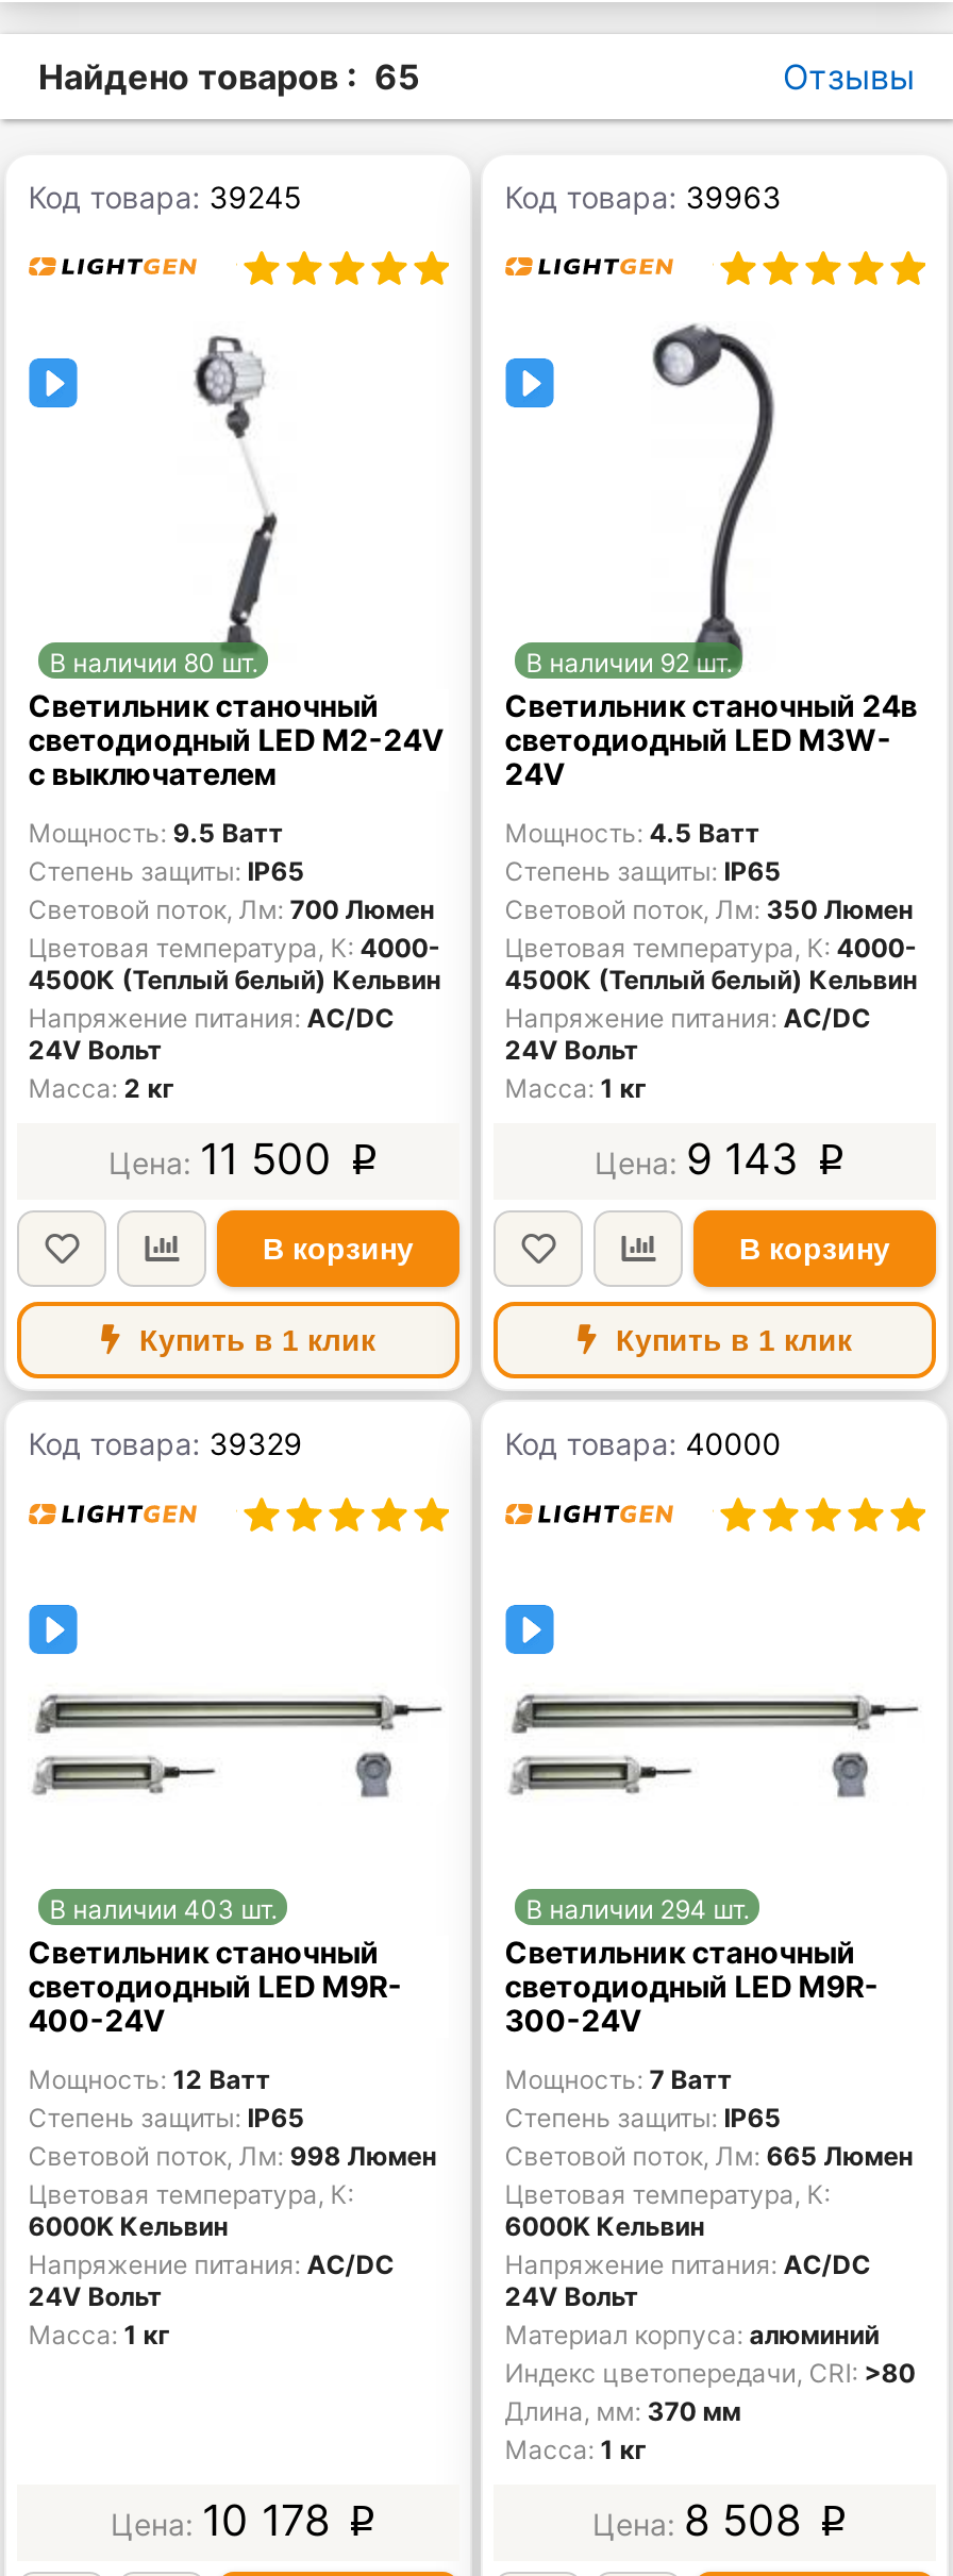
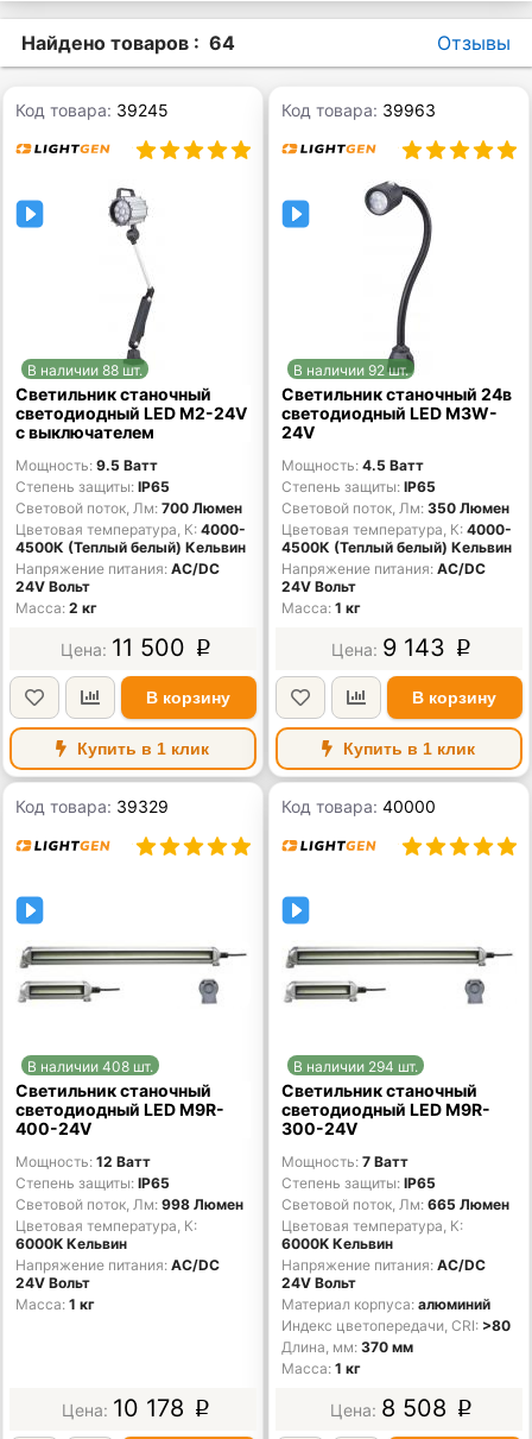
- Найдено товаров : 65
+ Найдено товаров : 64

- В наличии 80 шт.
+ В наличии 88 шт.

- В наличии 403 шт.
+ В наличии 408 шт.
